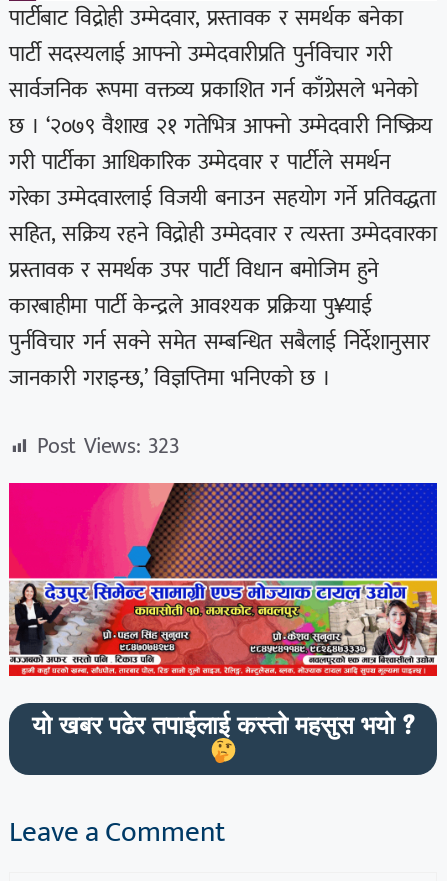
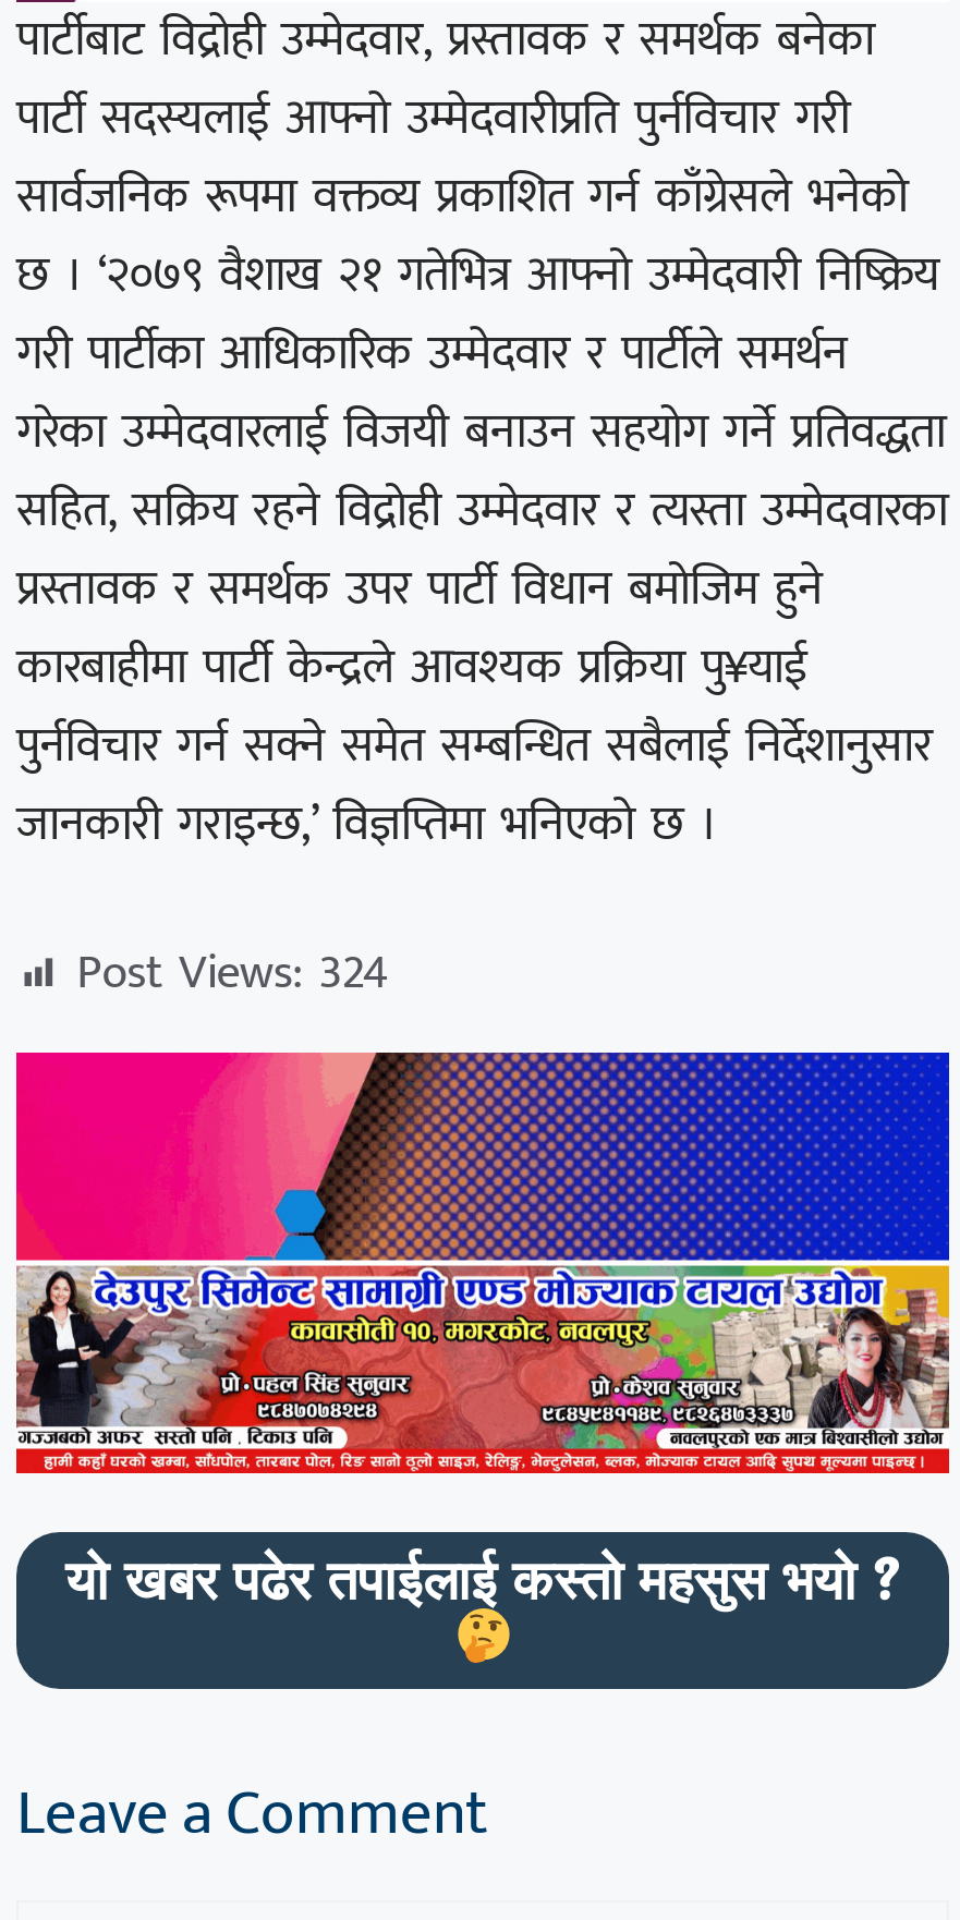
- Post Views: 323
+ Post Views: 324
